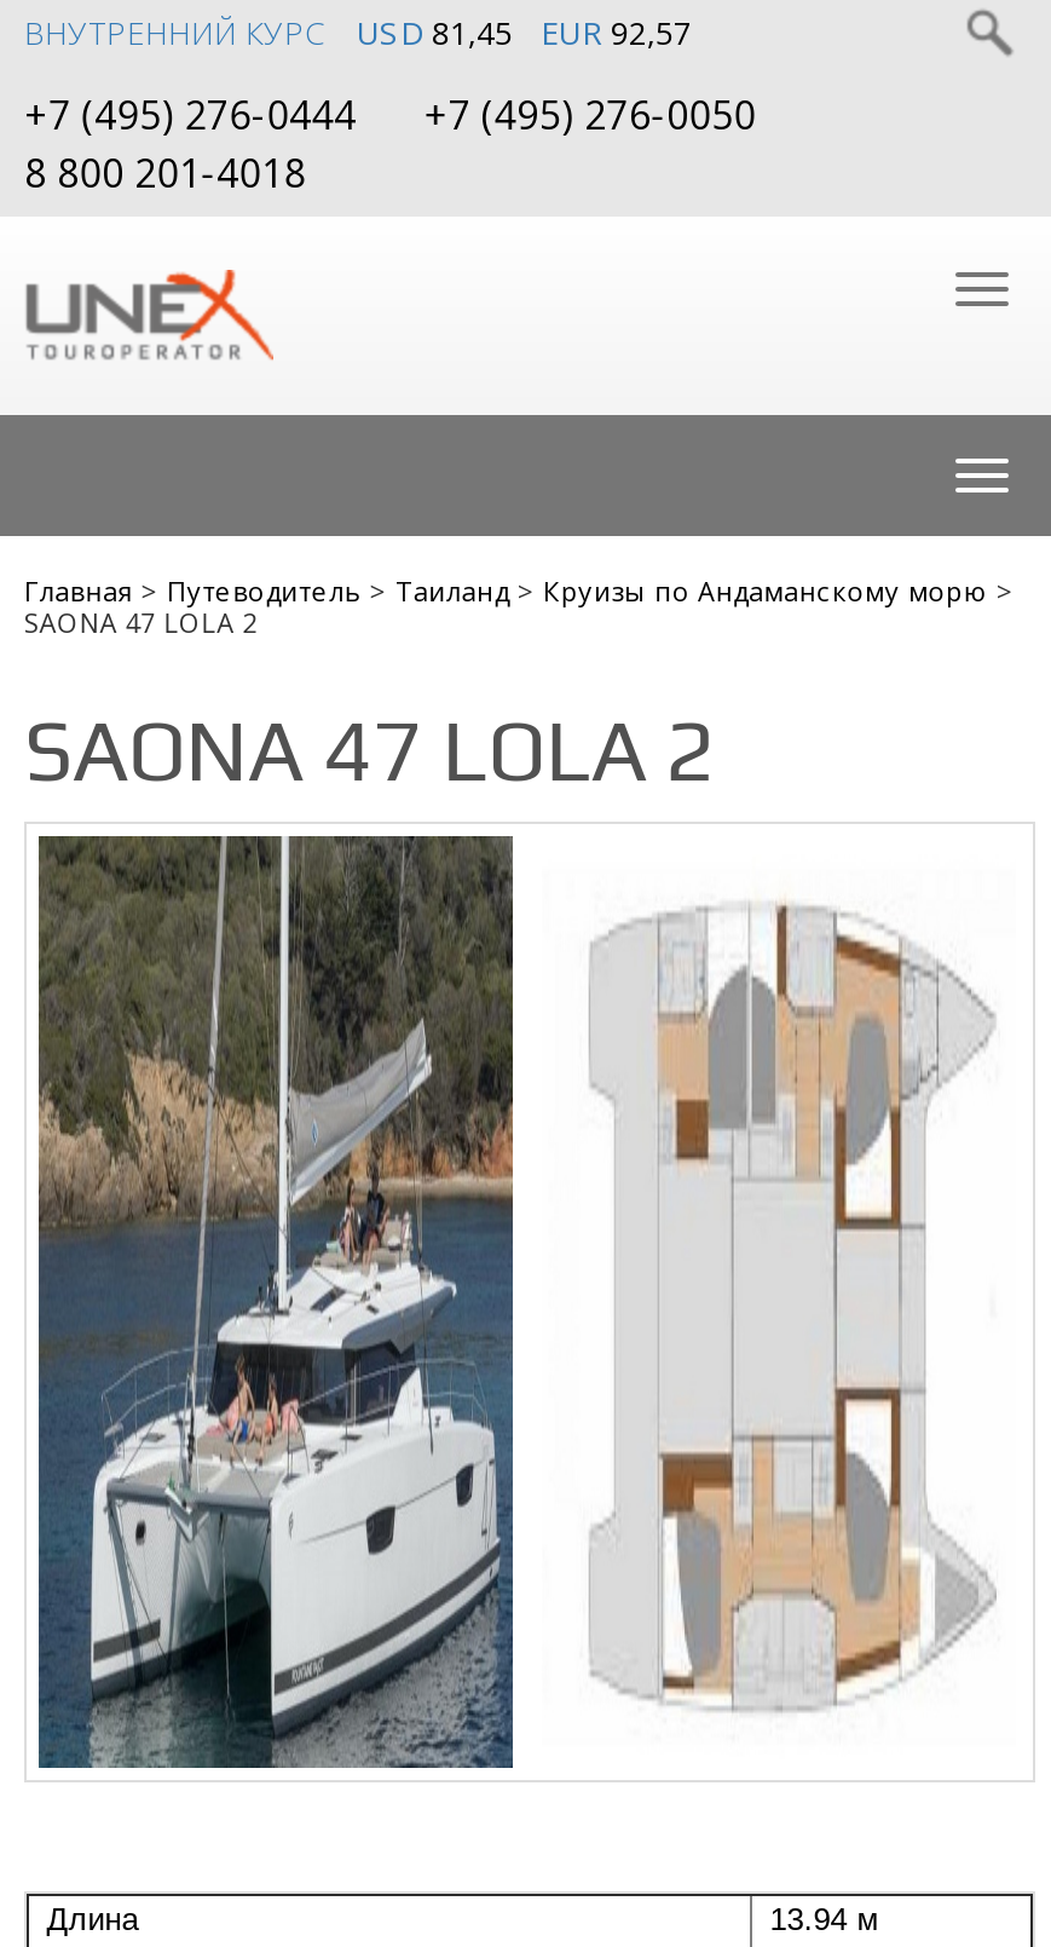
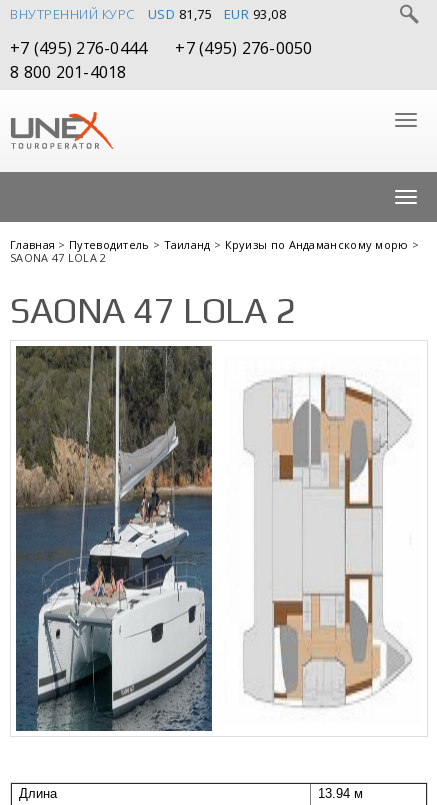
- USD 81,45
+ USD 81,75

- EUR 92,57
+ EUR 93,08
